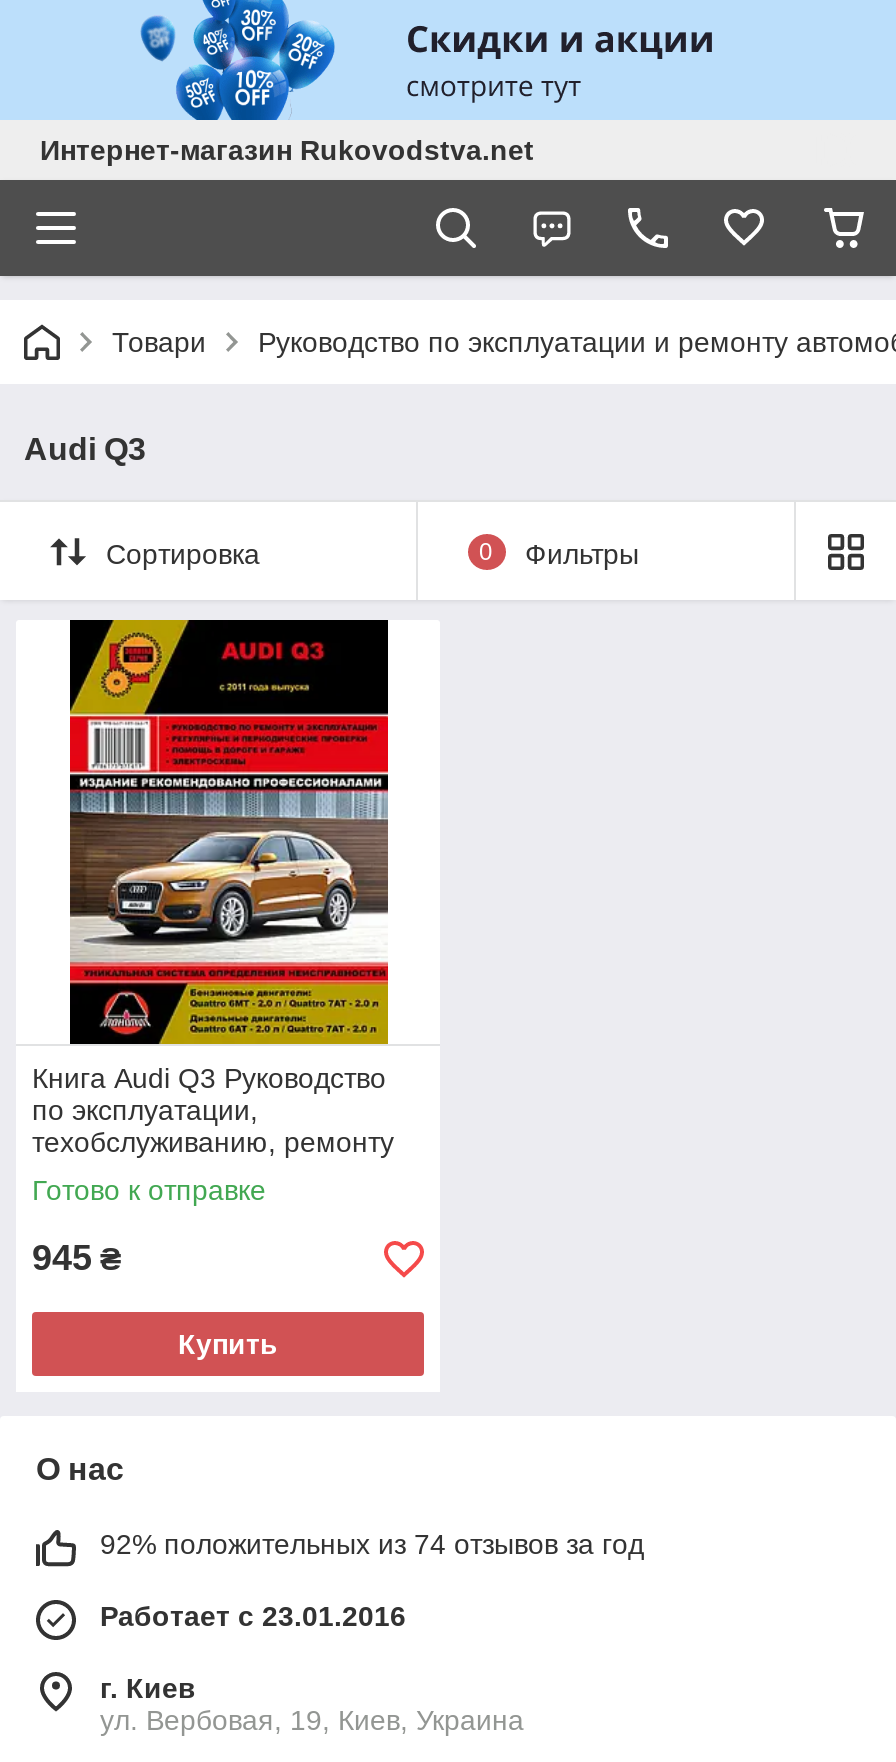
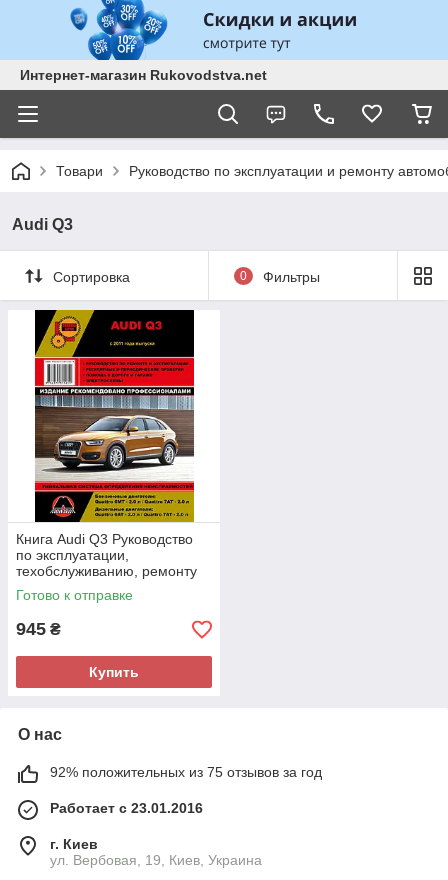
- 92% положительных из 74 отзывов за год
+ 92% положительных из 75 отзывов за год
